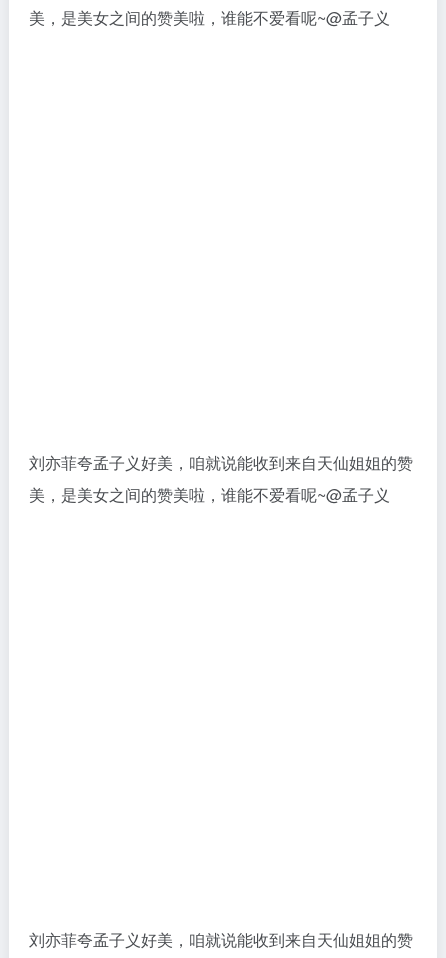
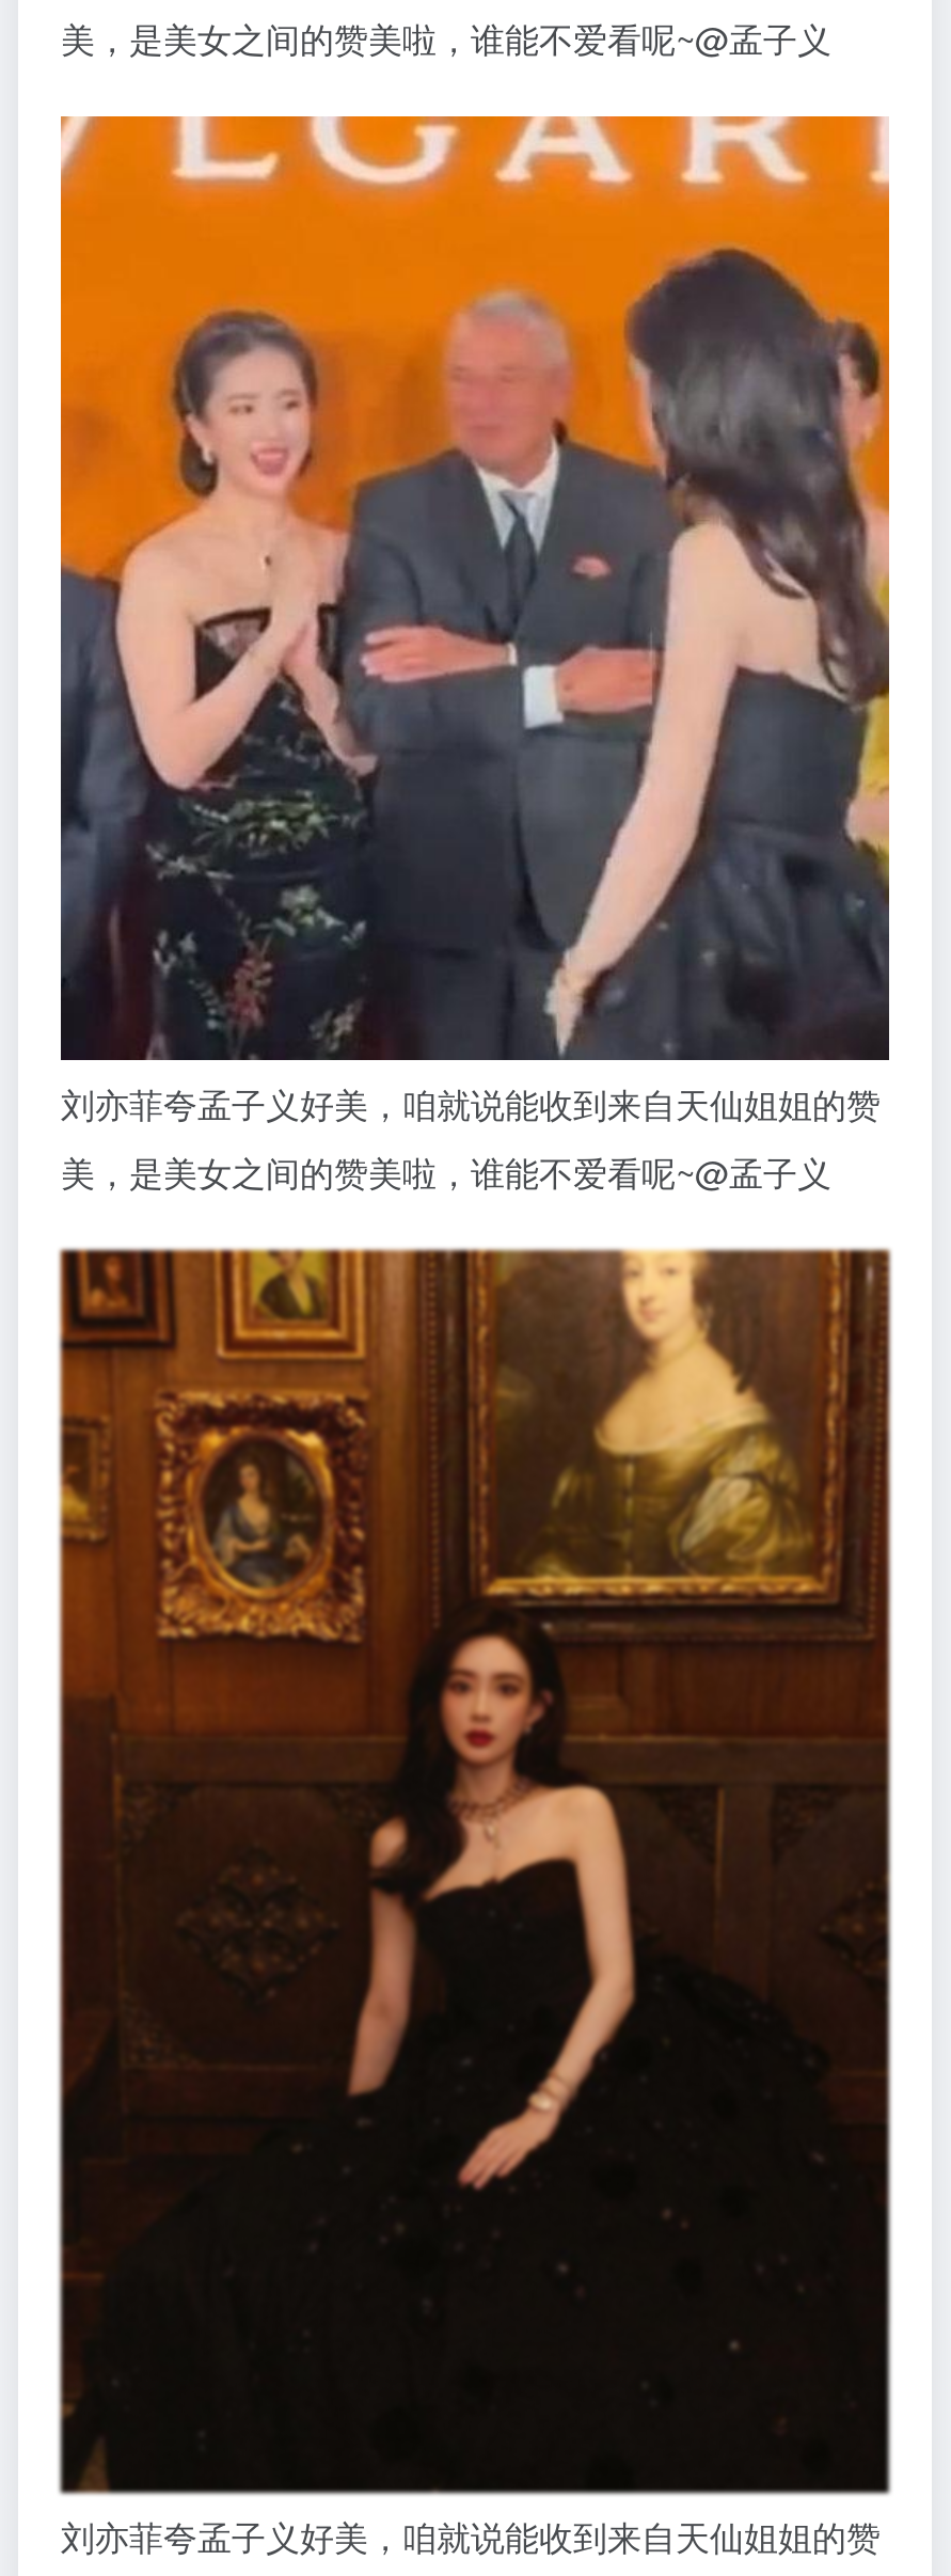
+ [image]

+ [image]
